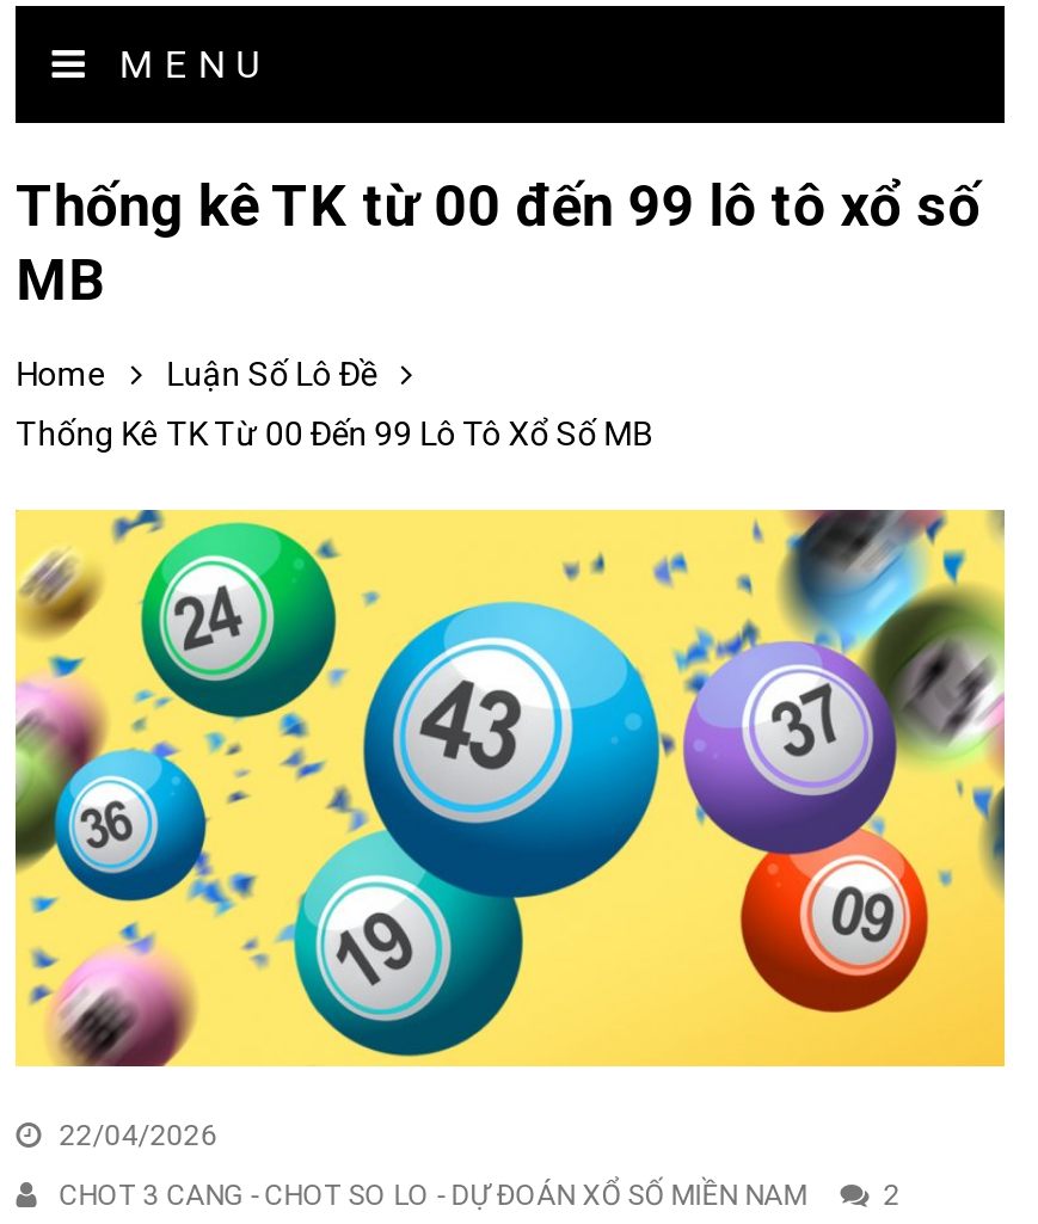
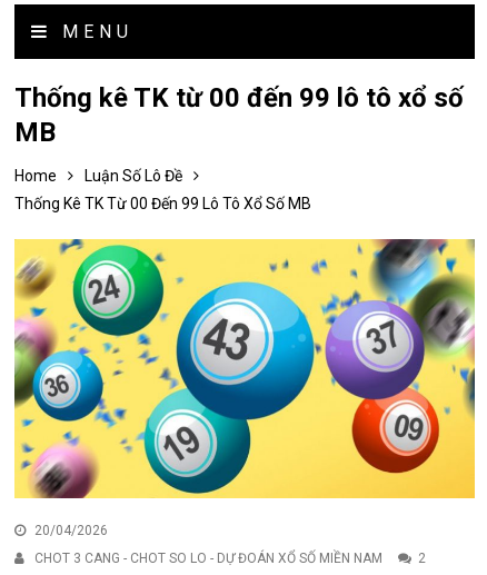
- 22/04/2026
+ 20/04/2026
